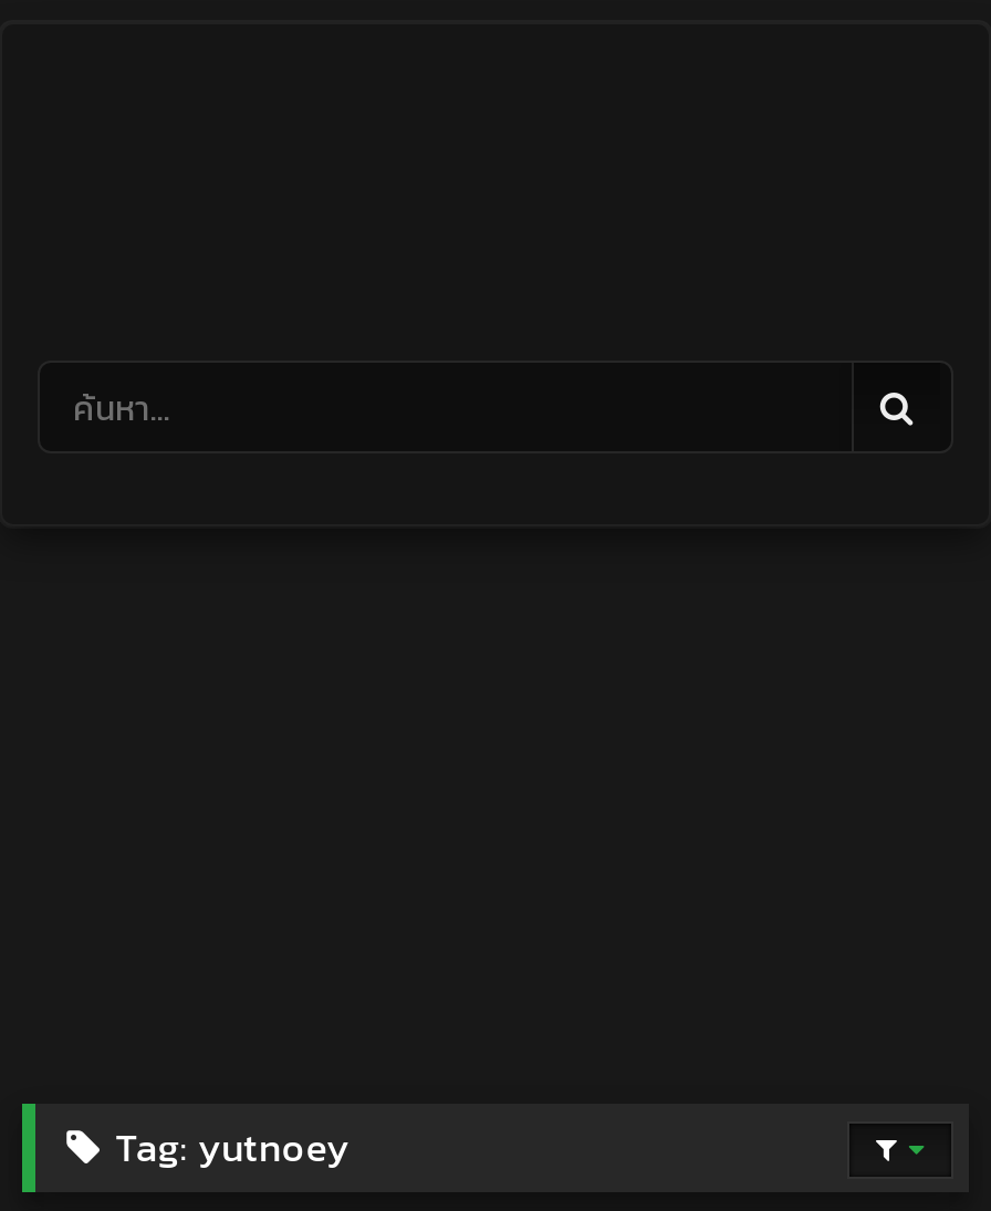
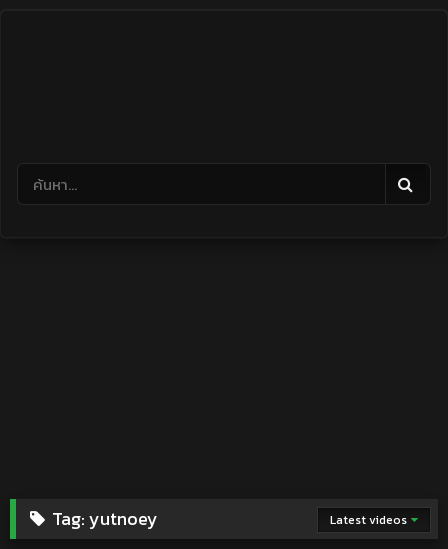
+ Latest videos
